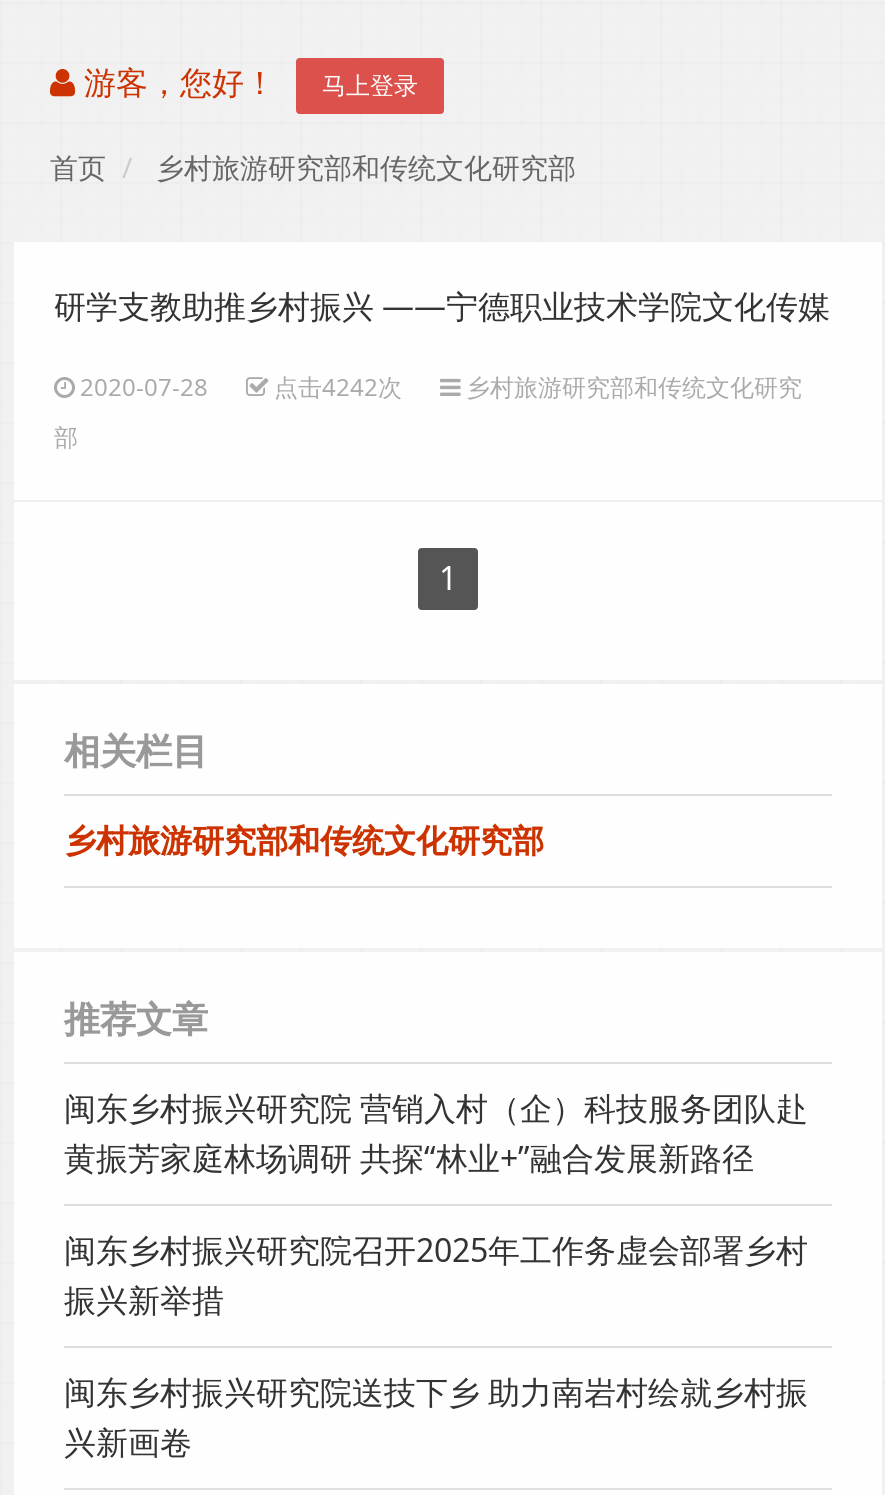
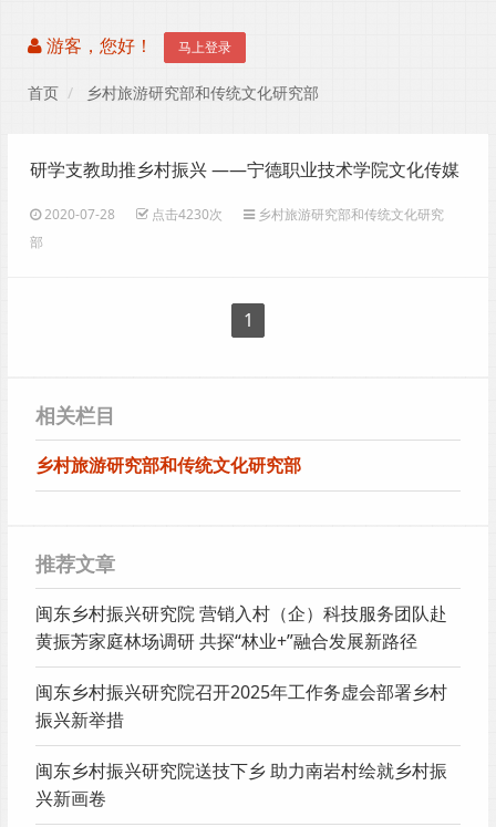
- 2020-07-28 点击4242次 乡村旅游研究部和传统文化研究
+ 2020-07-28 点击4230次 乡村旅游研究部和传统文化研究
